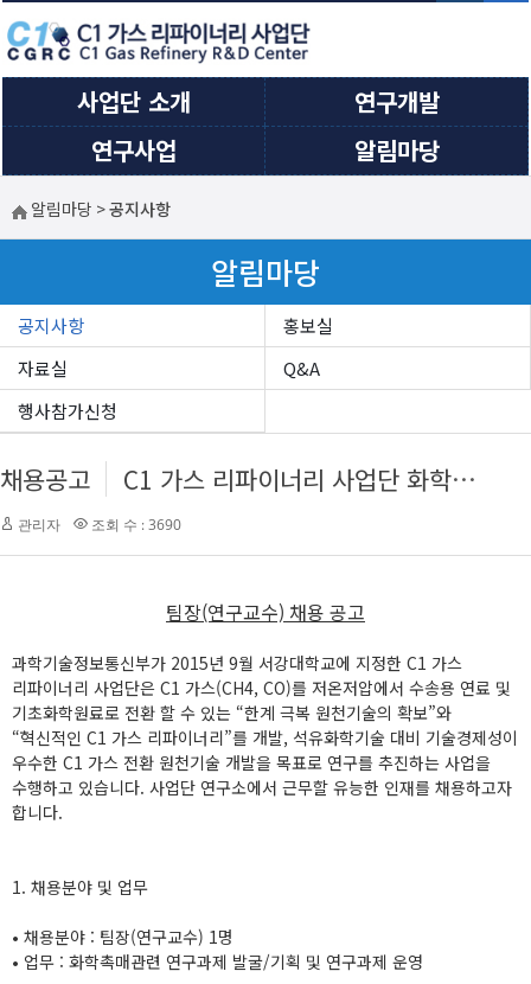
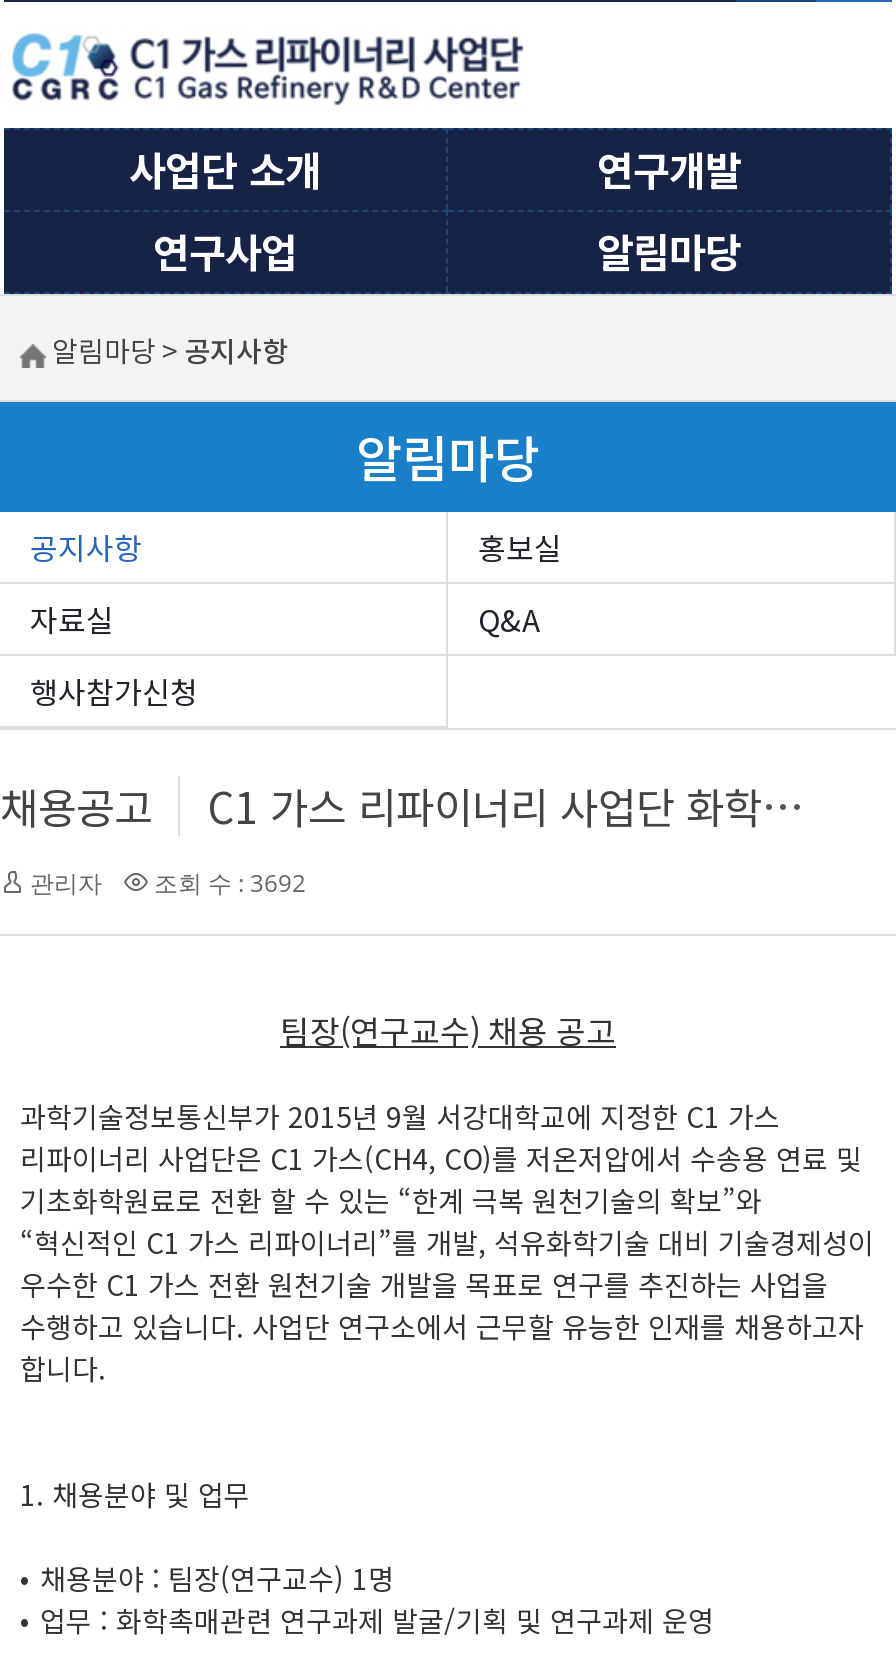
- 관리자 조회 수 : 3690
+ 관리자 조회 수 : 3692
